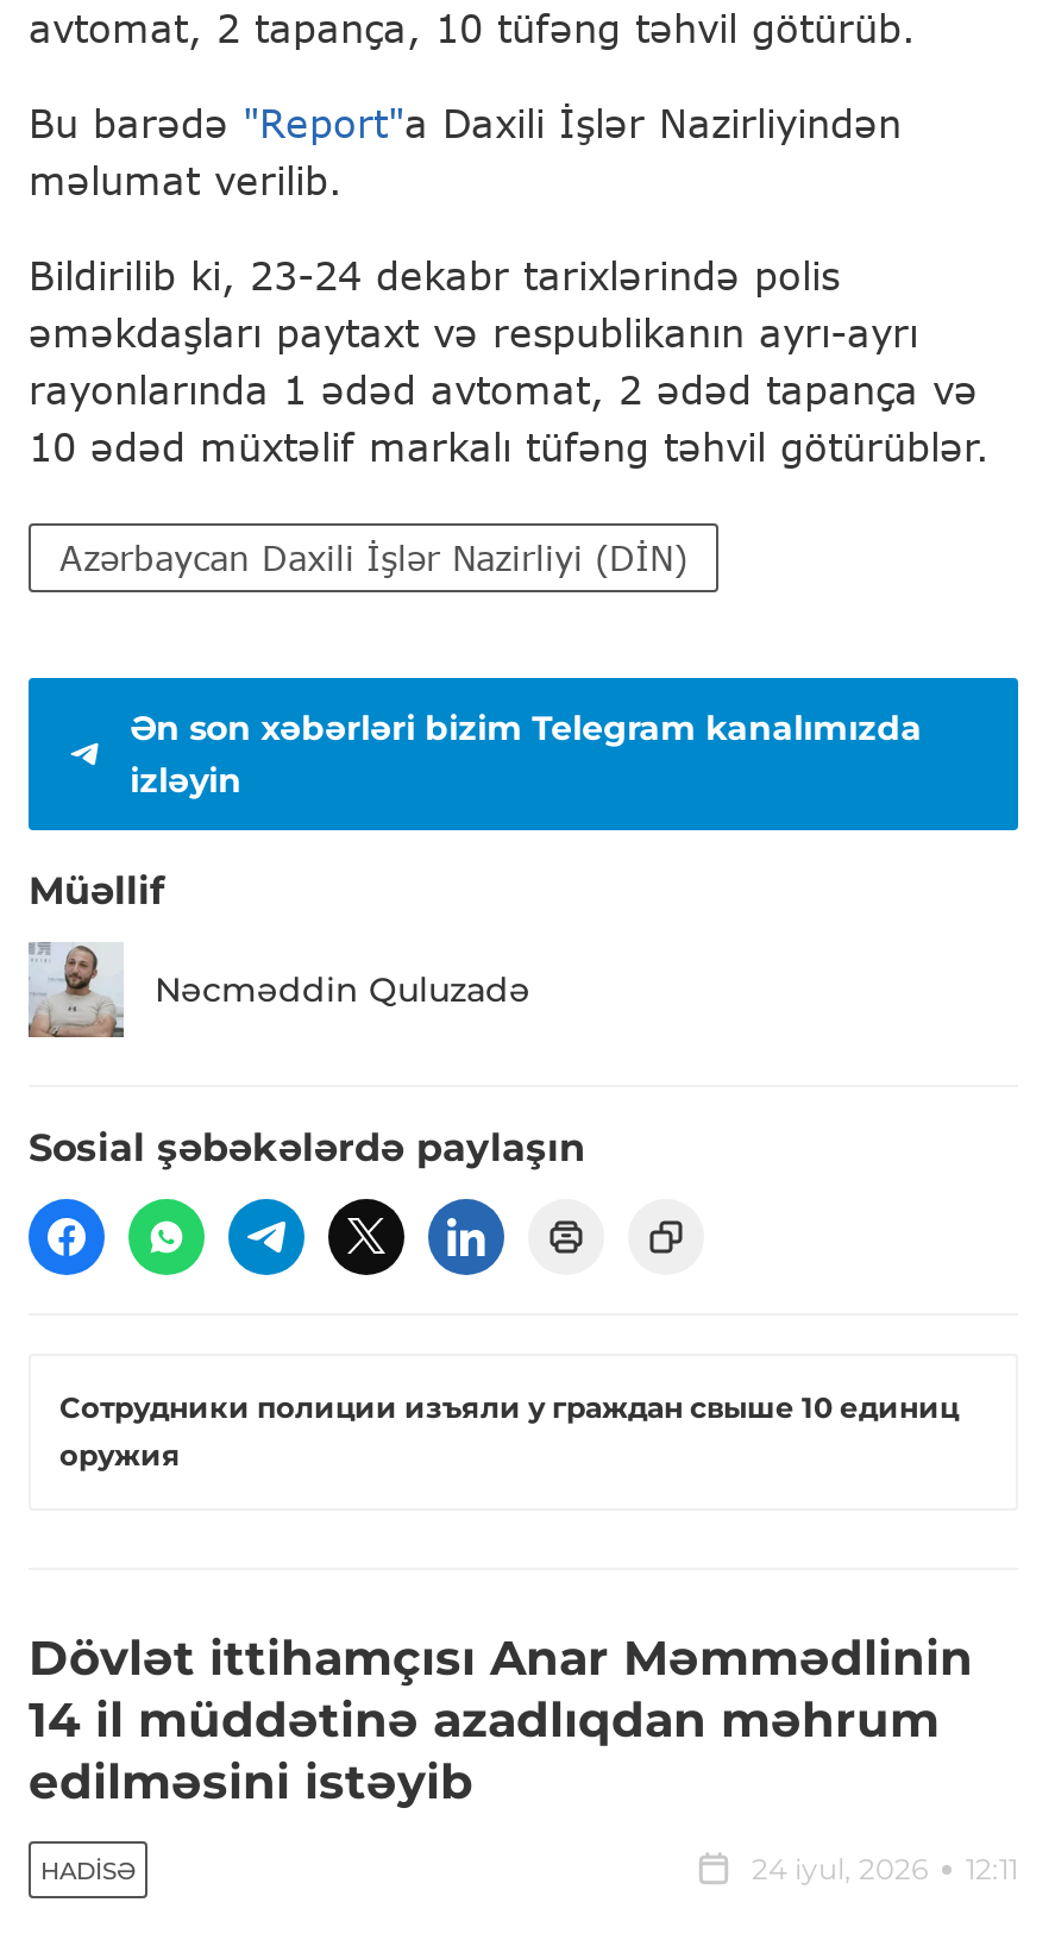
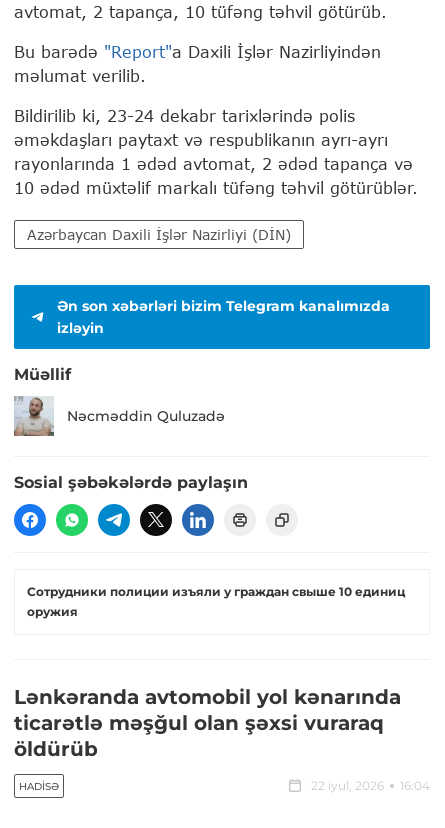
- Dövlət ittihamçısı Anar Məmmədlinin
- 14 il müddətinə azadlıqdan məhrum
- edilməsini istəyib
+ Lənkəranda avtomobil yol kənarında
+ ticarətlə məşğul olan şəxsi vuraraq
+ öldürüb

- 24 iyul, 2026
- 12:11
+ 22 iyul, 2026
+ 16:04
